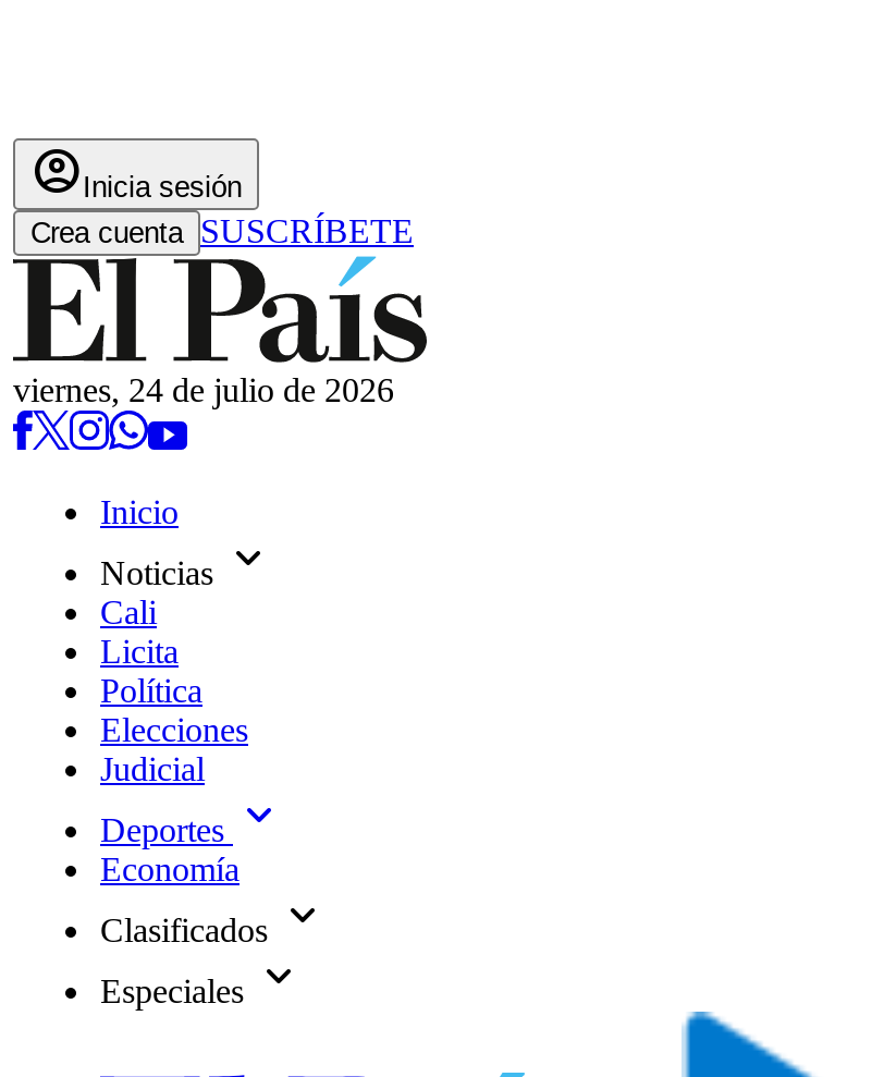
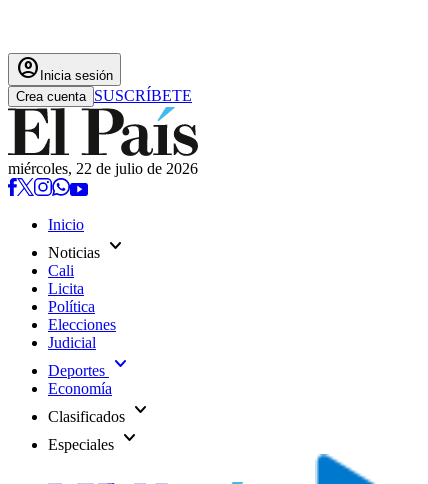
- viernes, 24 de julio de 2026
+ miércoles, 22 de julio de 2026
